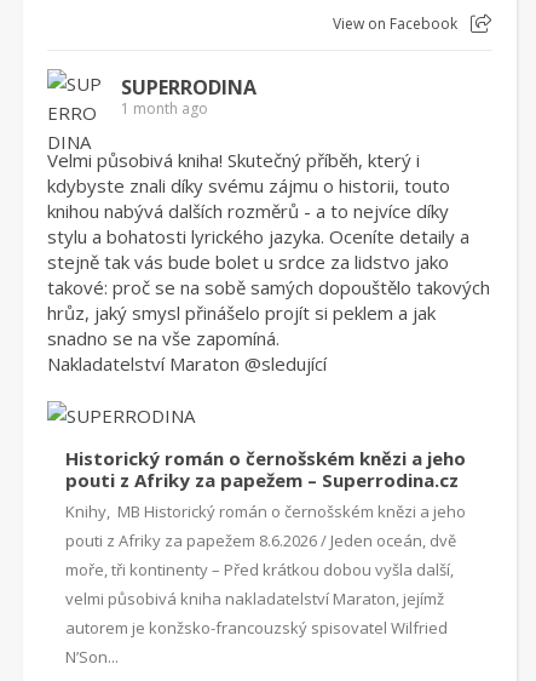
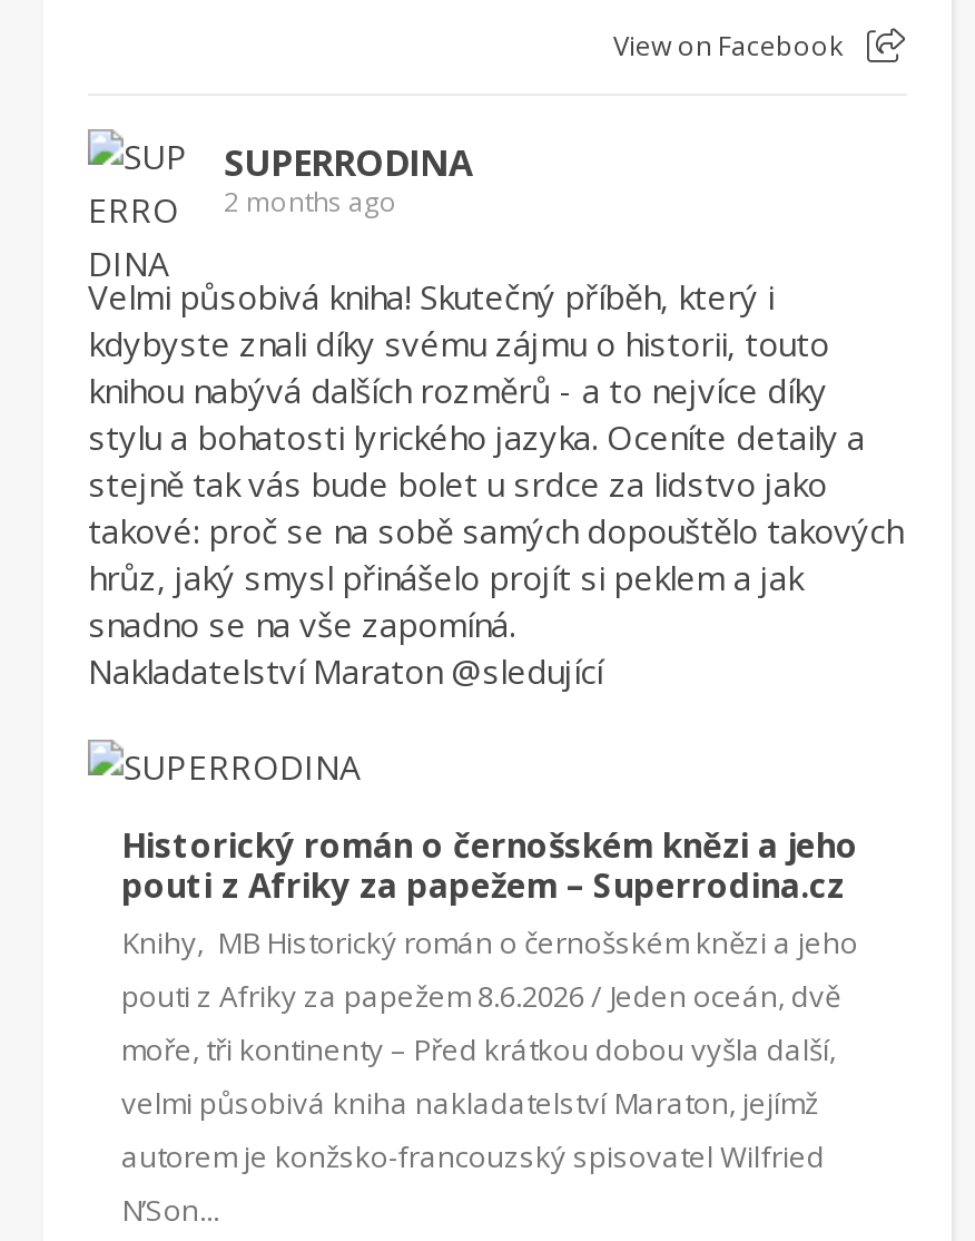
- 1 month ago
+ 2 months ago
